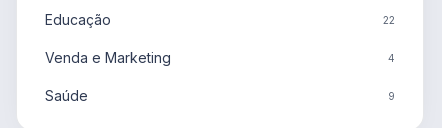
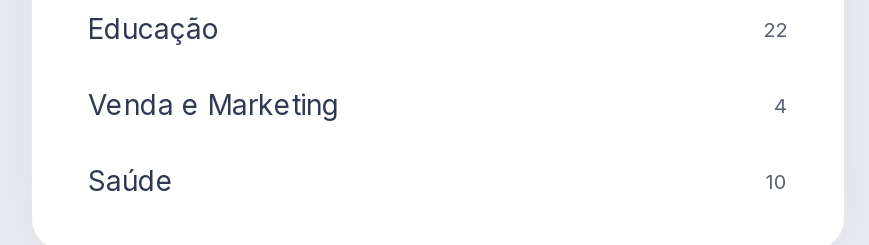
- 9
+ 10
